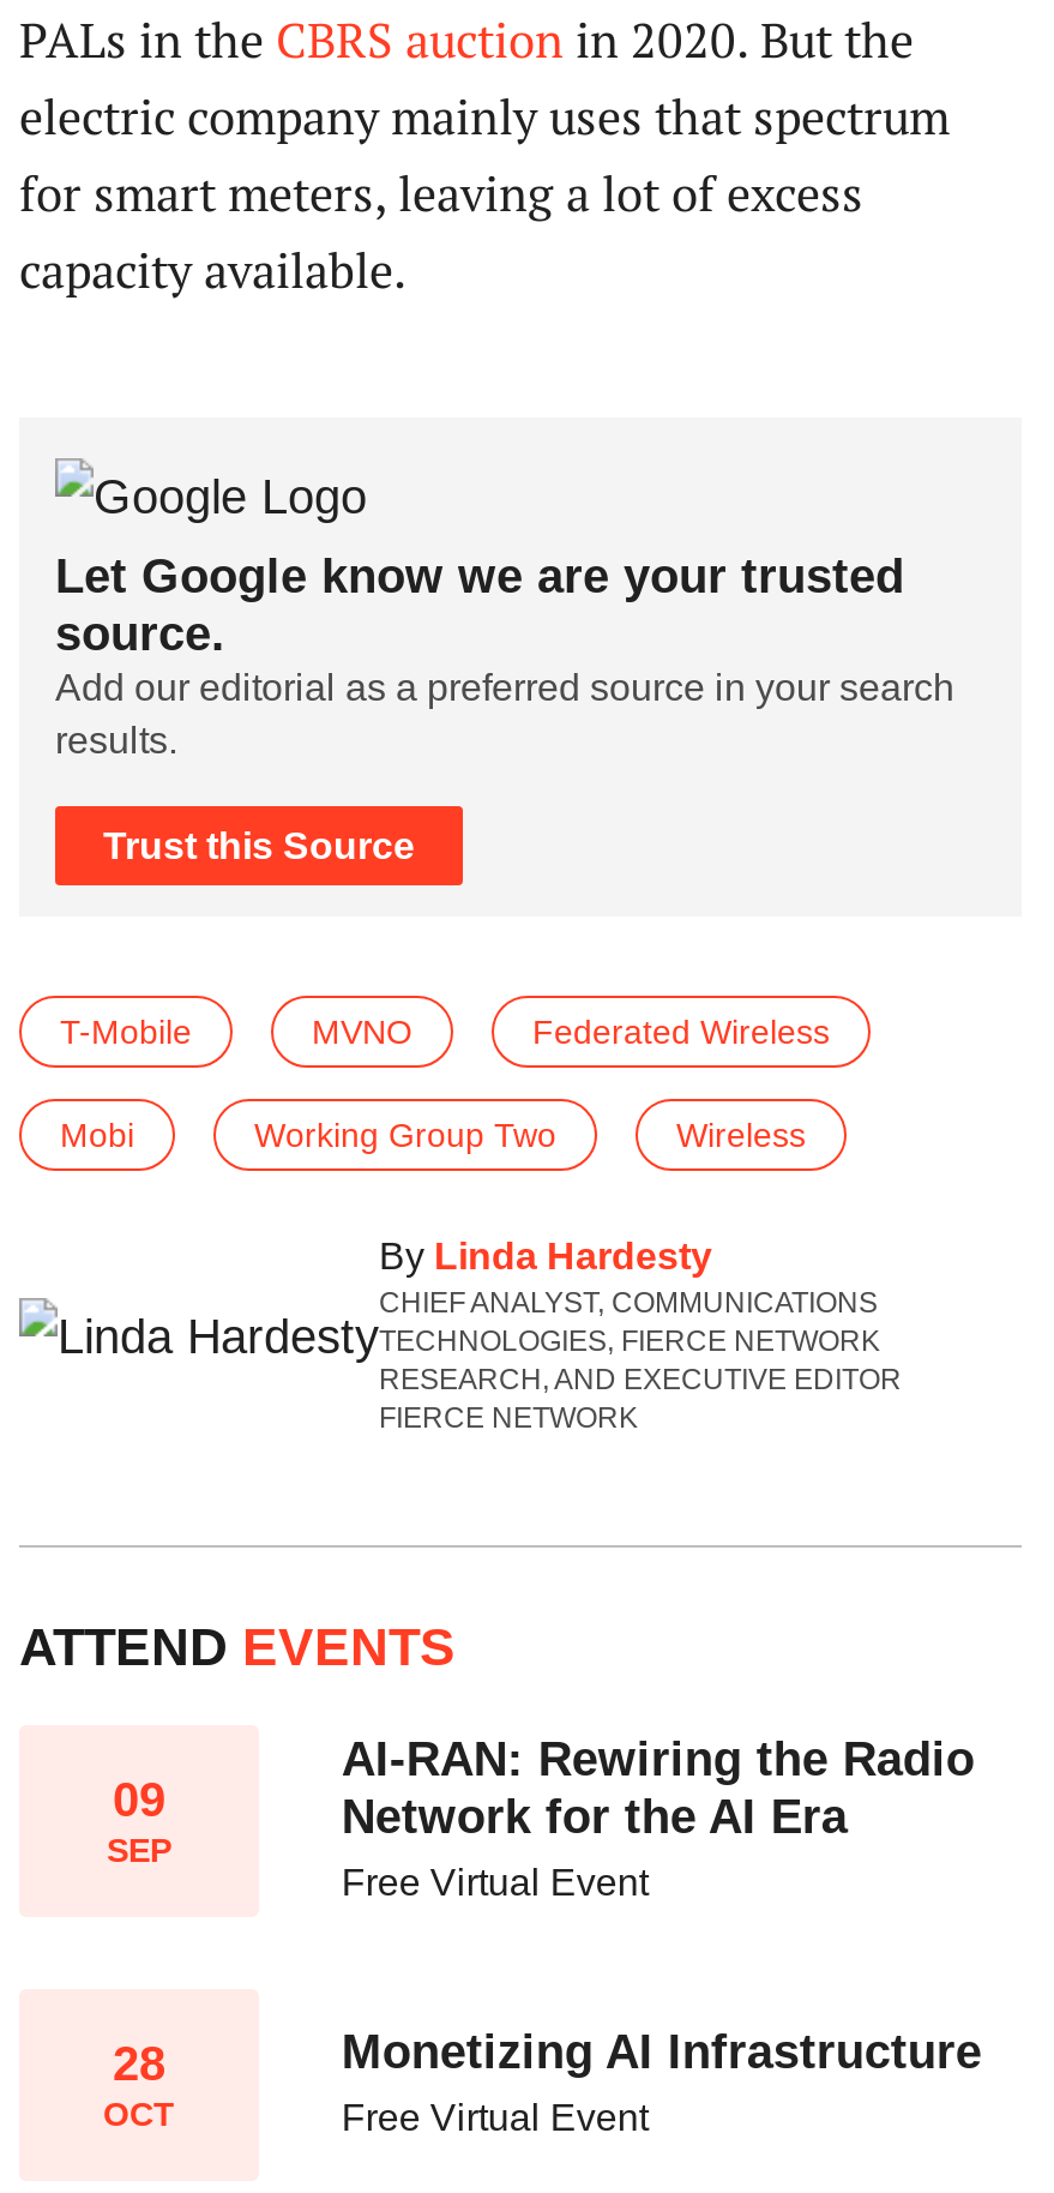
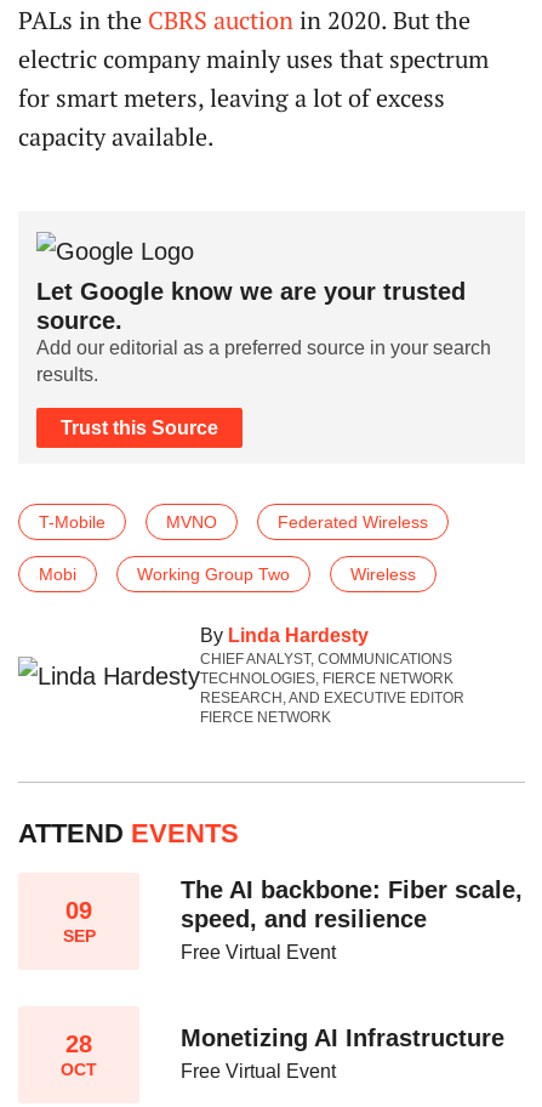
- AI-RAN: Rewiring the Radio
- Network for the AI Era
+ The AI backbone: Fiber scale,
+ speed, and resilience
